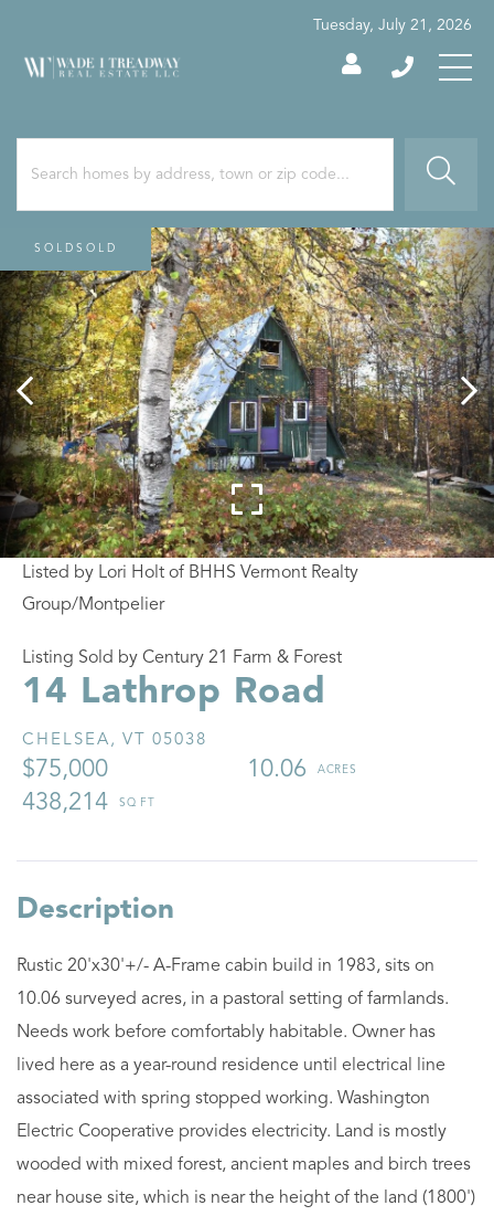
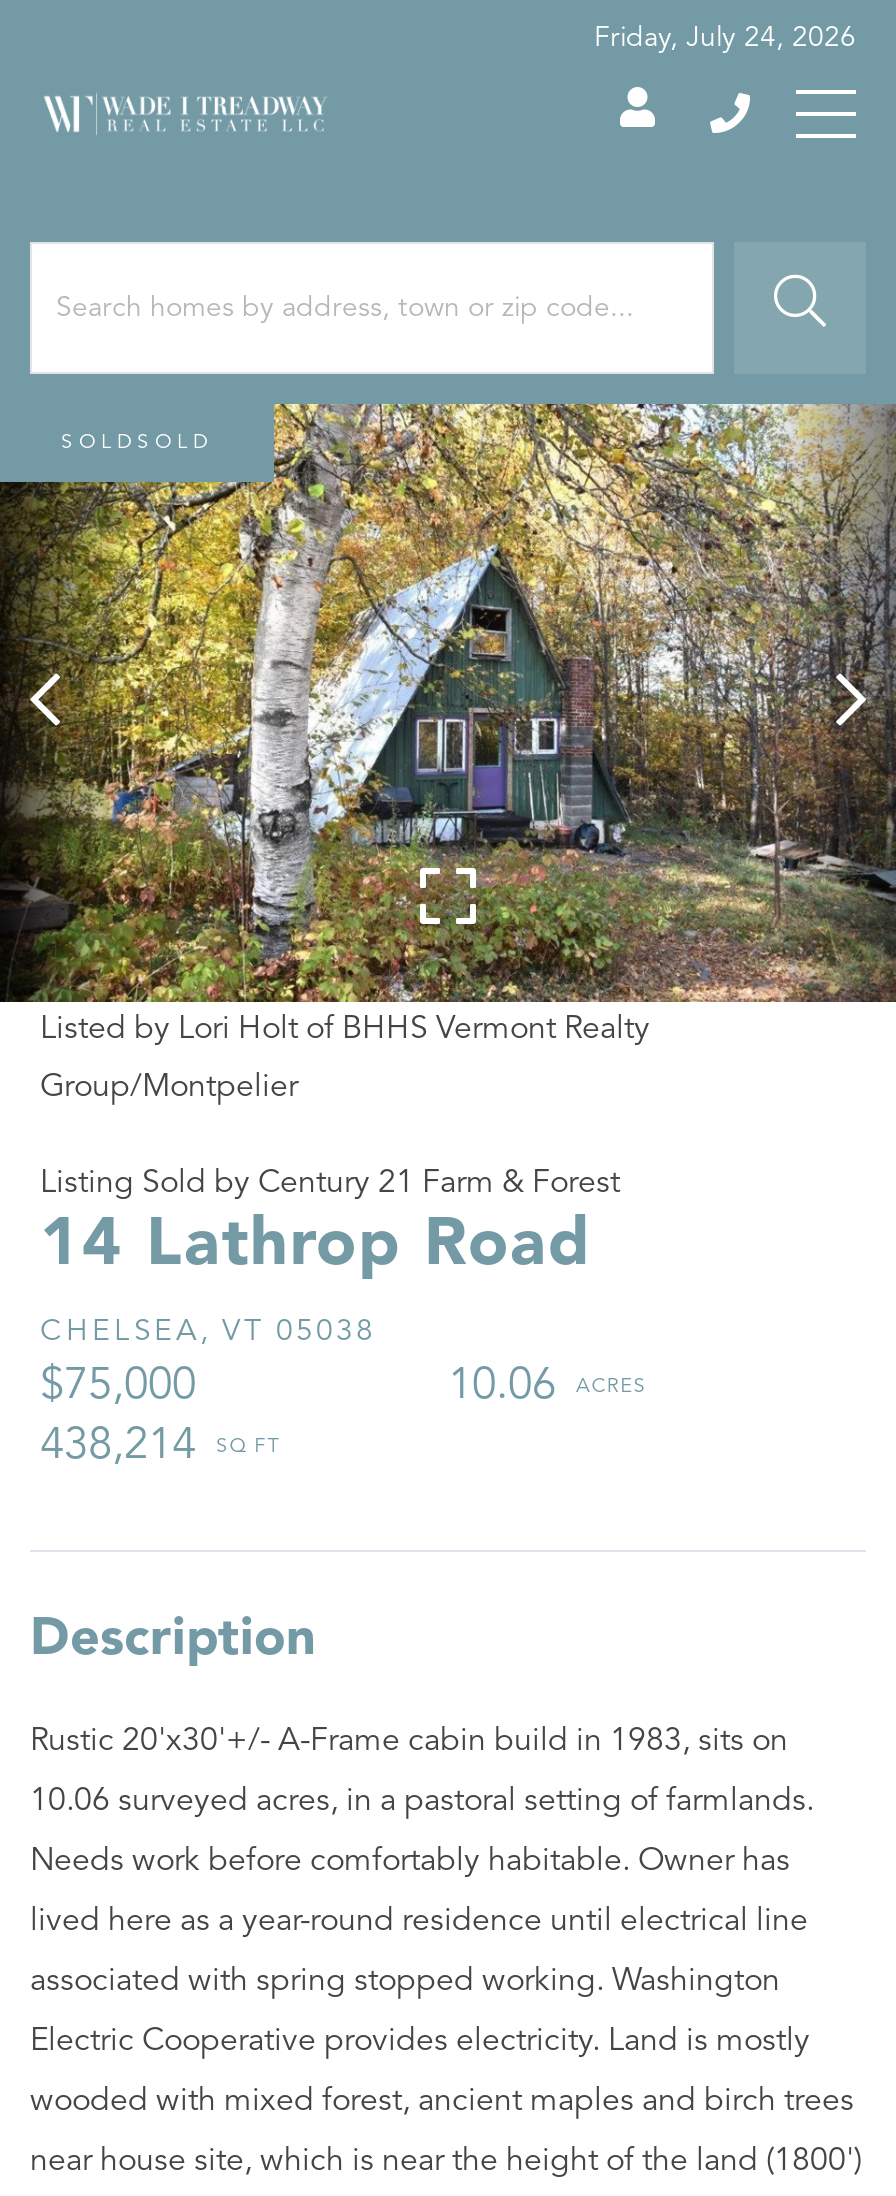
- Tuesday, July 21, 2026
+ Friday, July 24, 2026
